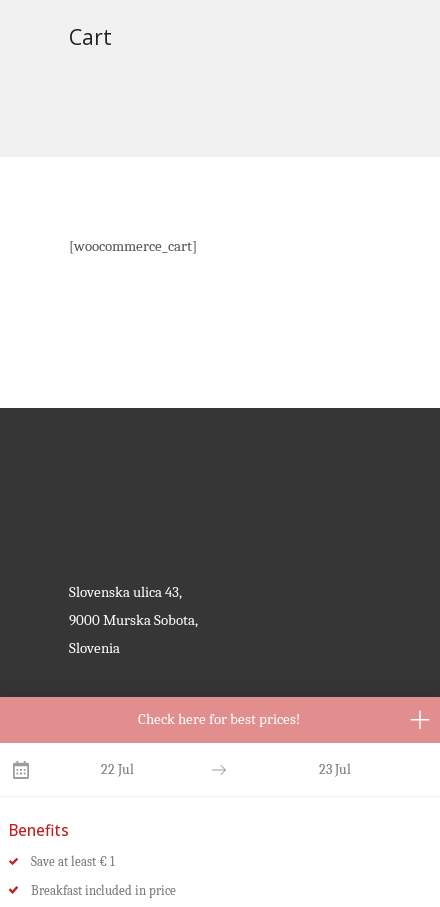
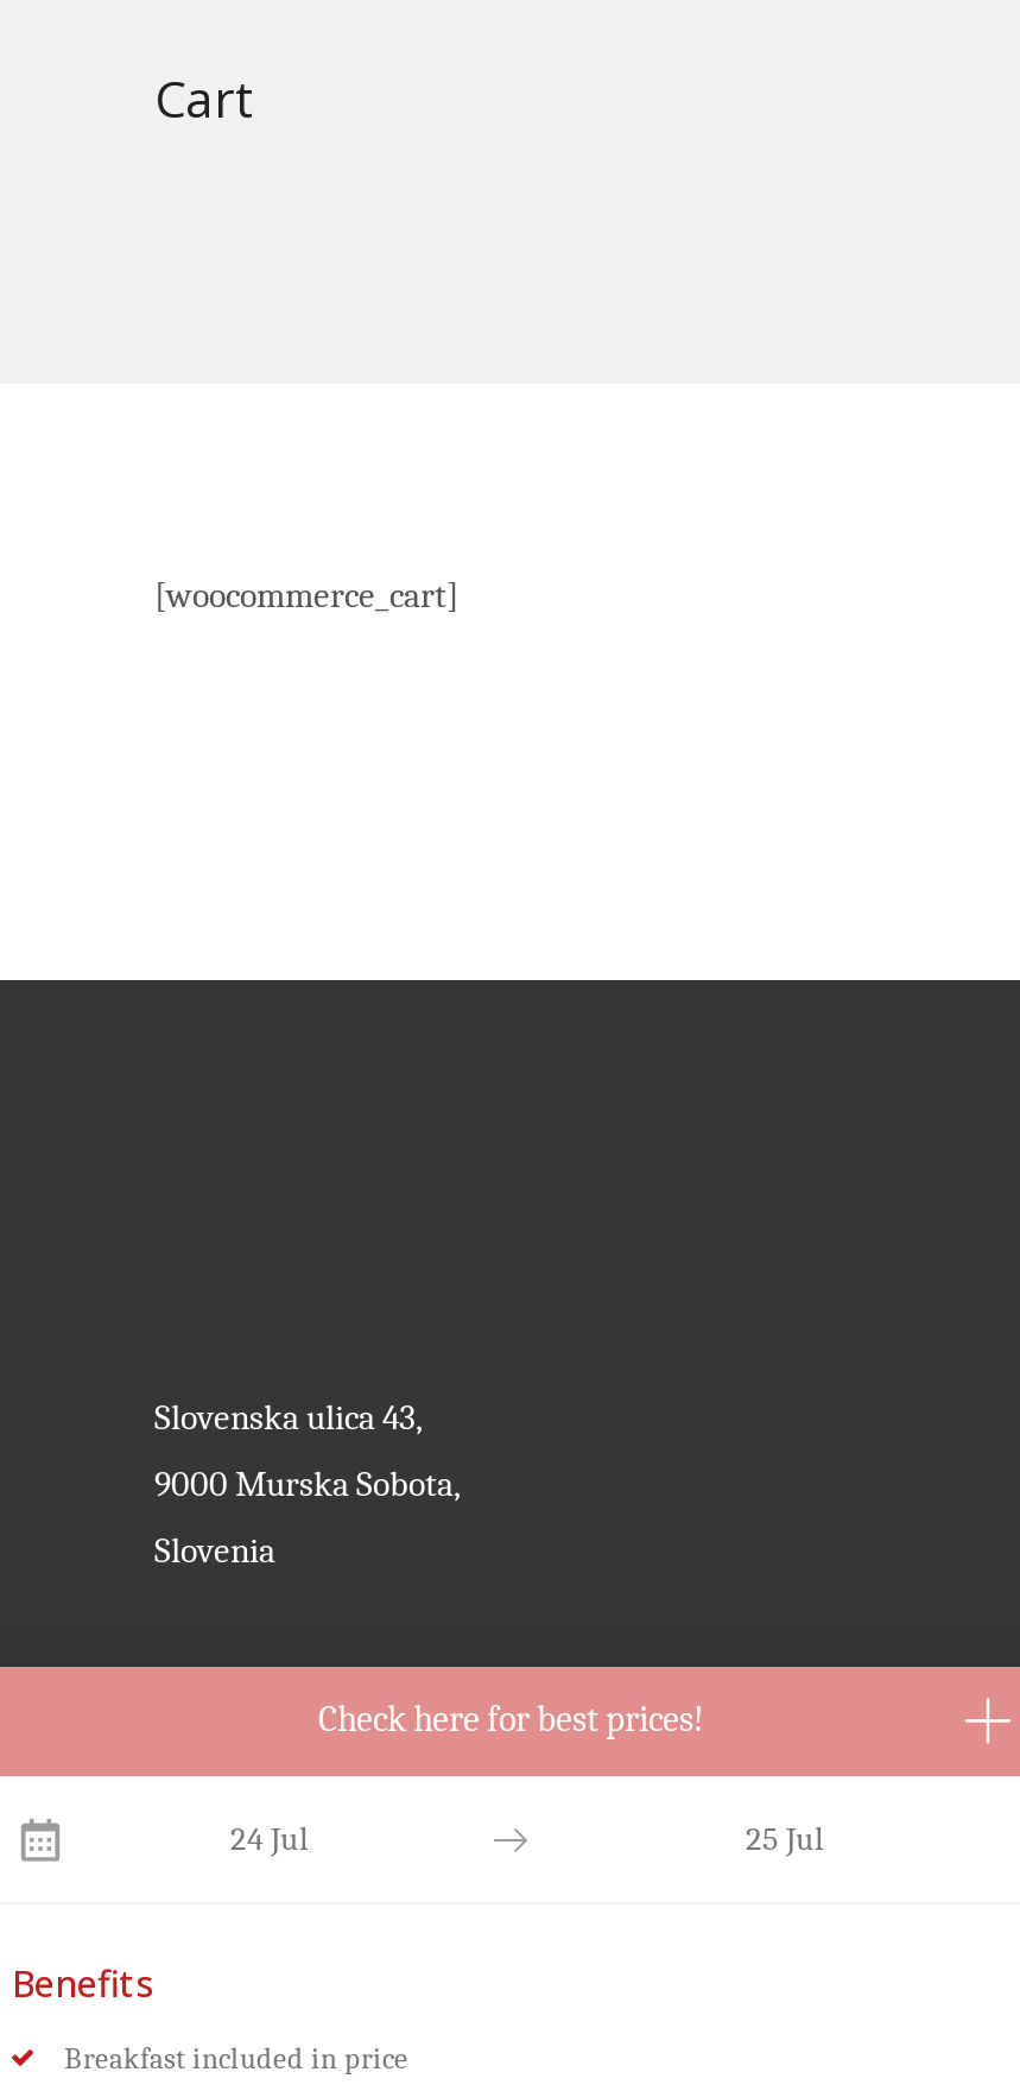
- 22 Jul
+ 24 Jul

- 23 Jul
+ 25 Jul

- Save at least € 1
